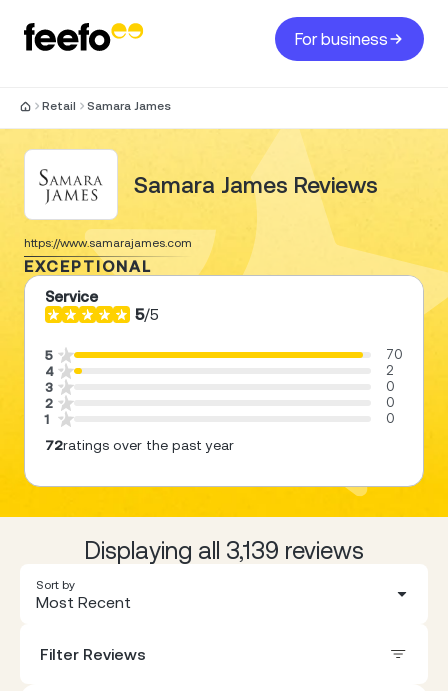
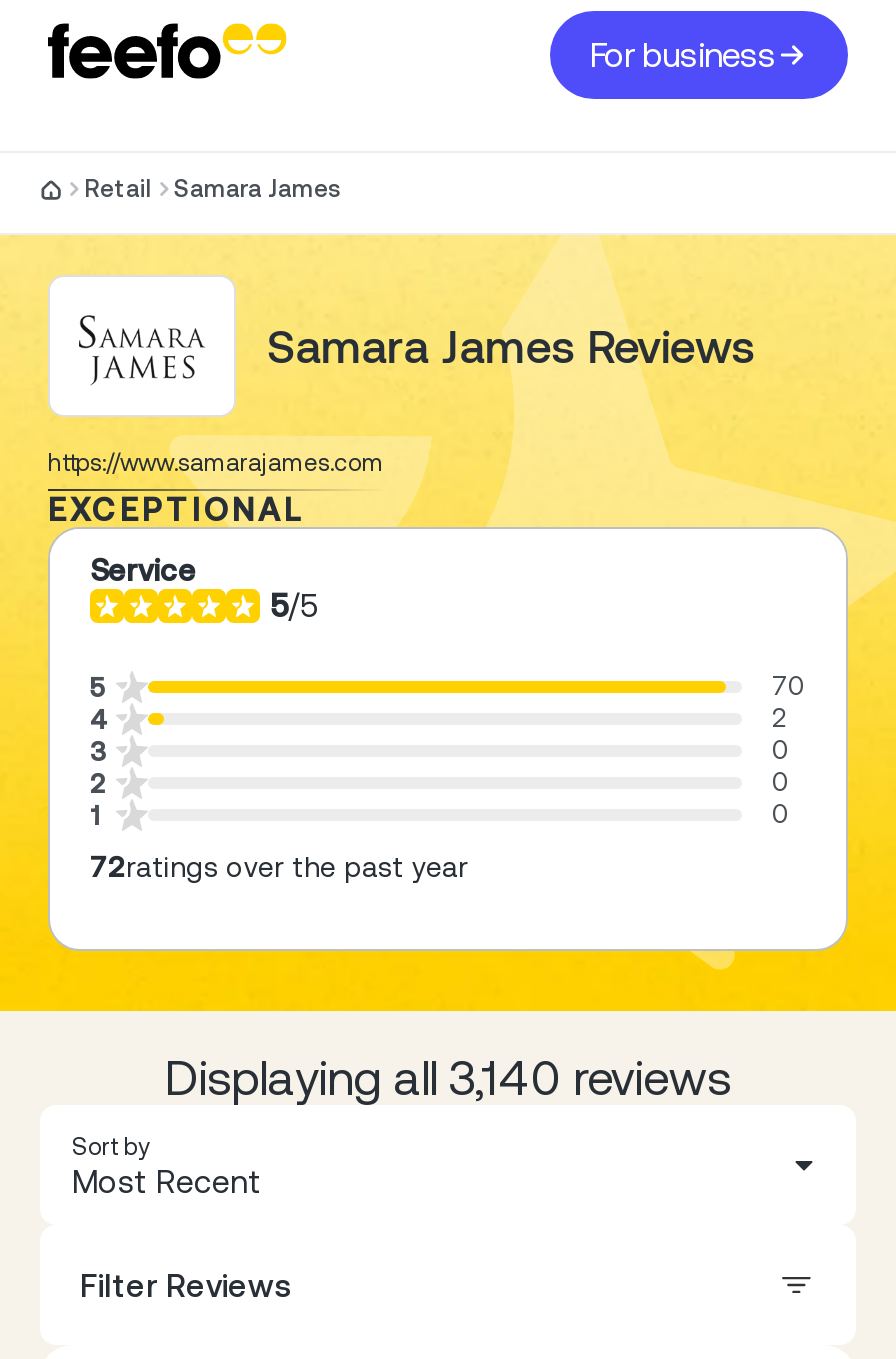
- Displaying all 3,139 reviews
+ Displaying all 3,140 reviews
